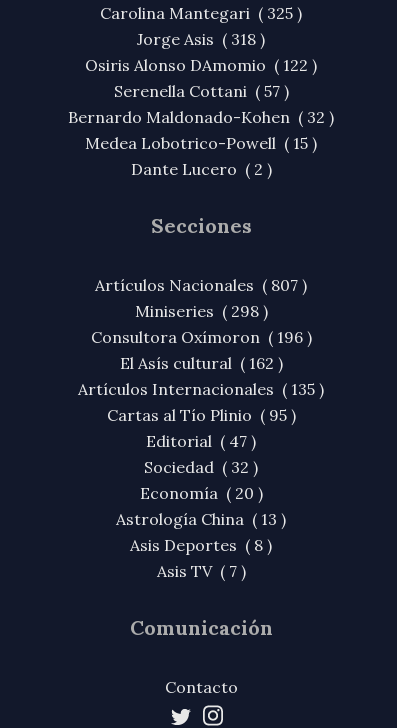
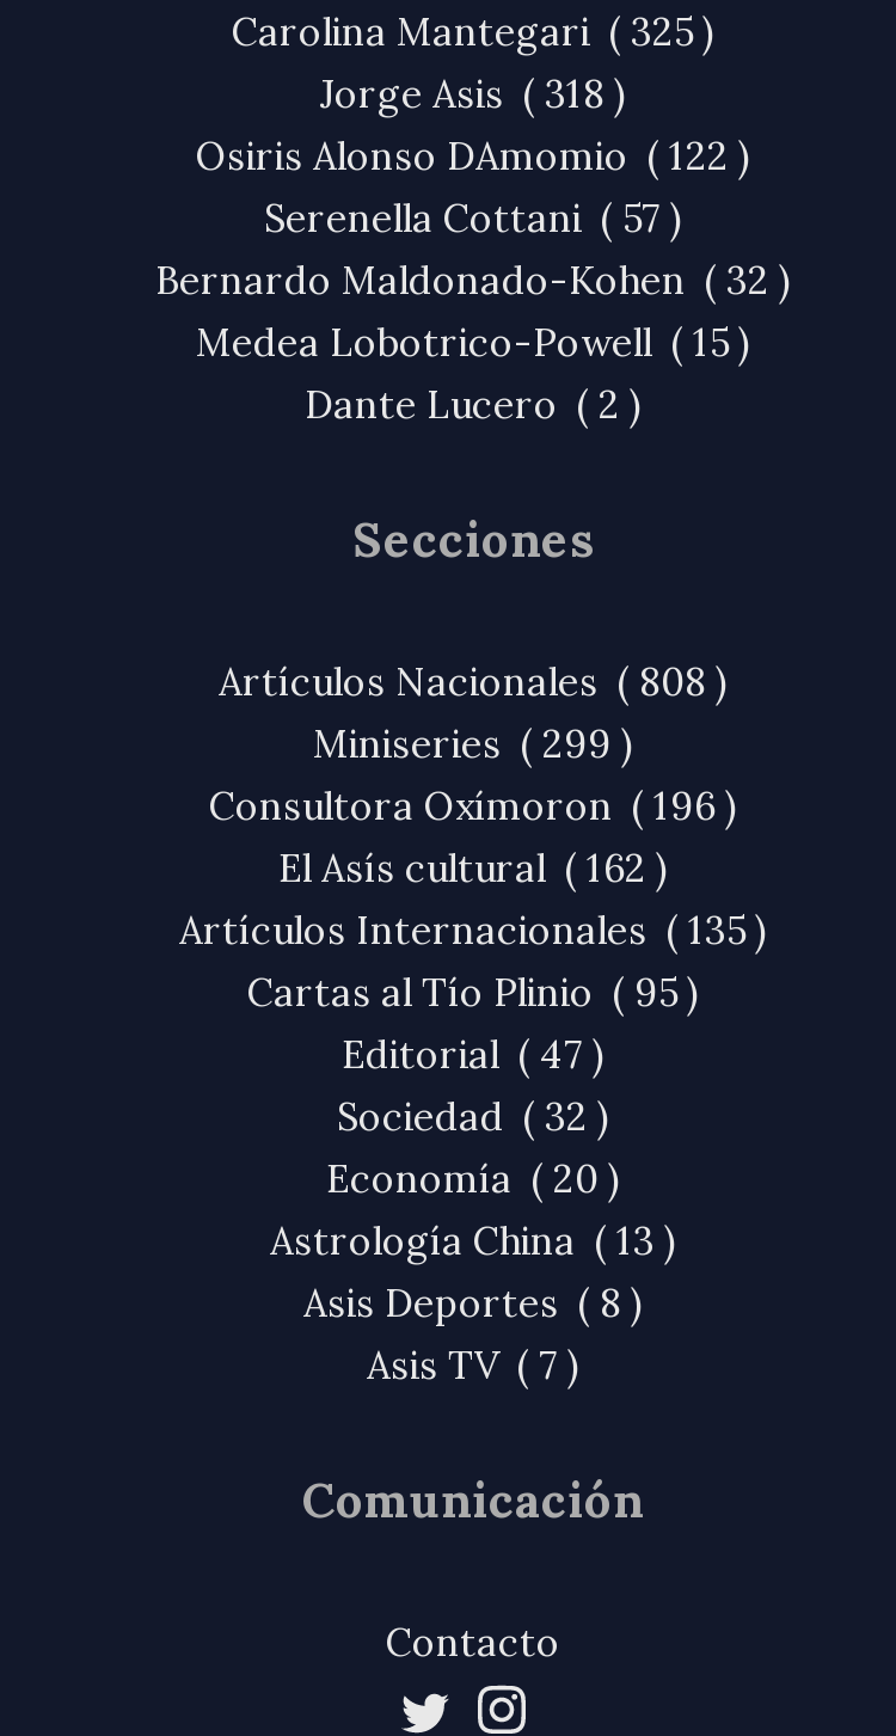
- Artículos Nacionales ( 807 )
+ Artículos Nacionales ( 808 )

- Miniseries ( 298 )
+ Miniseries ( 299 )
